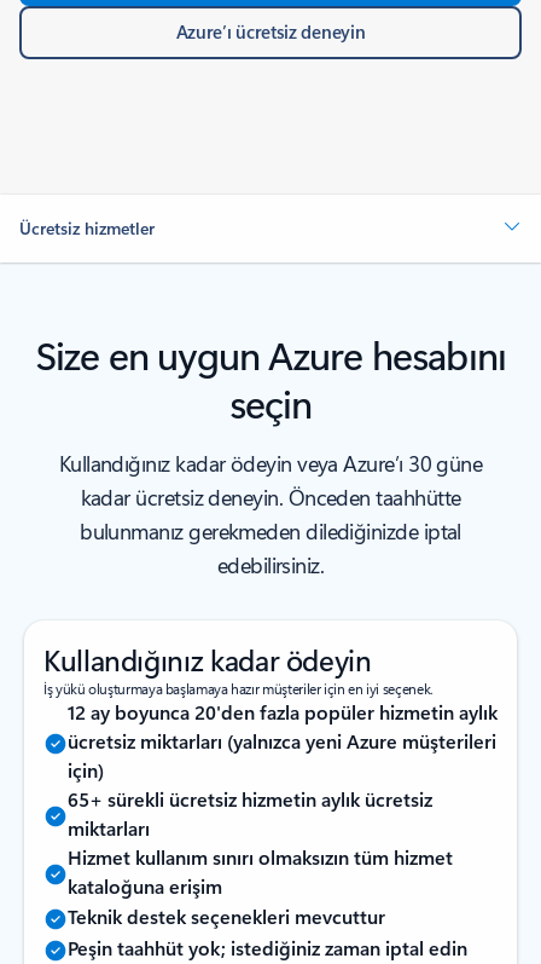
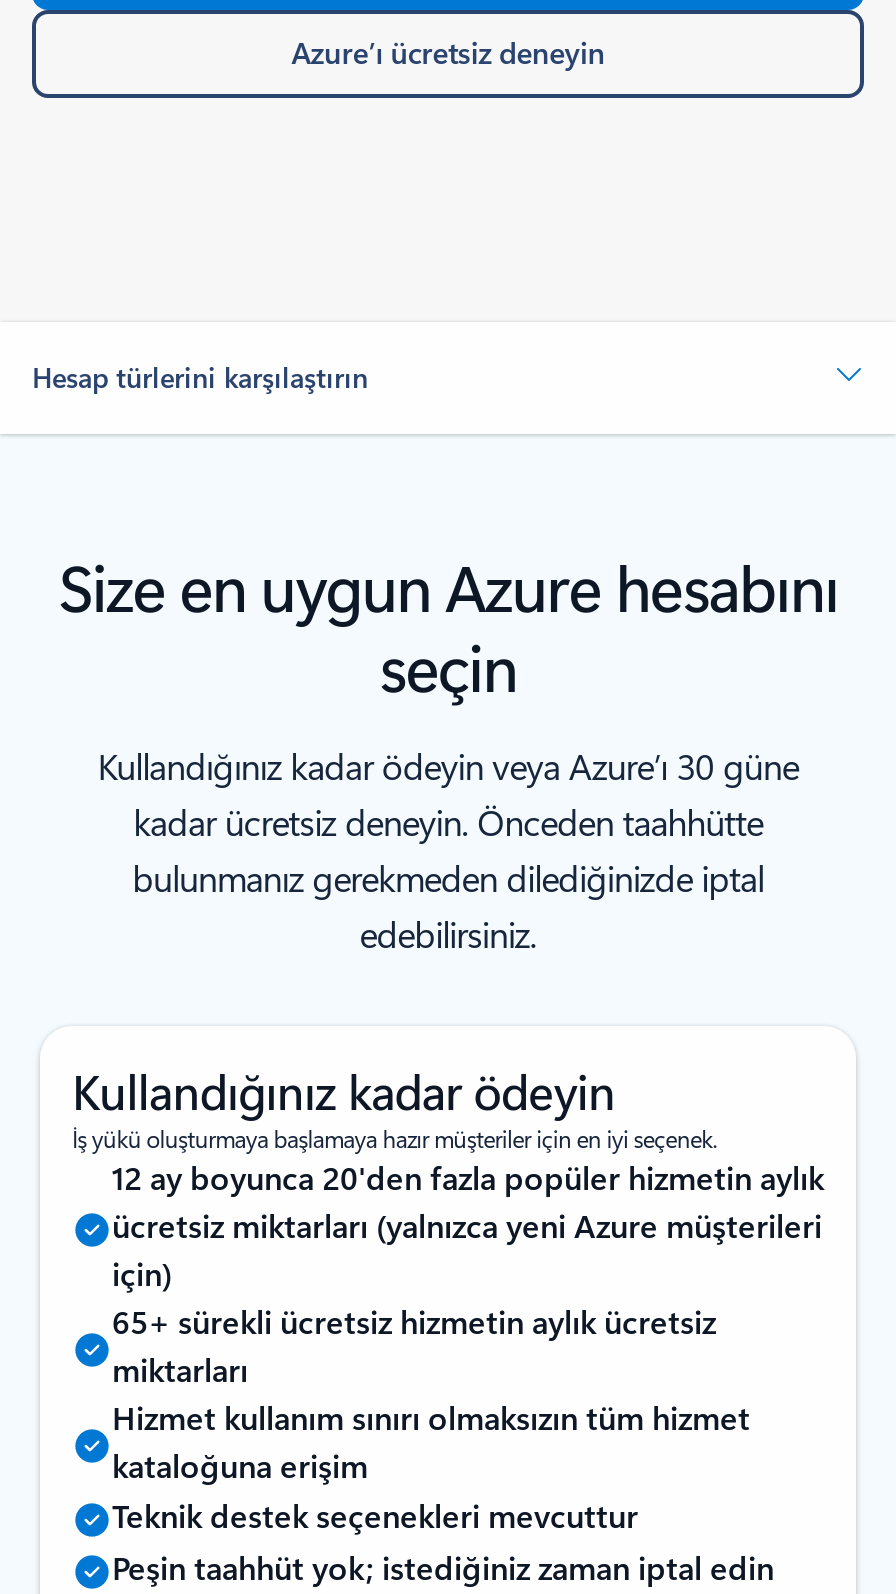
- Ücretsiz hizmetler
+ Hesap türlerini karşılaştırın
